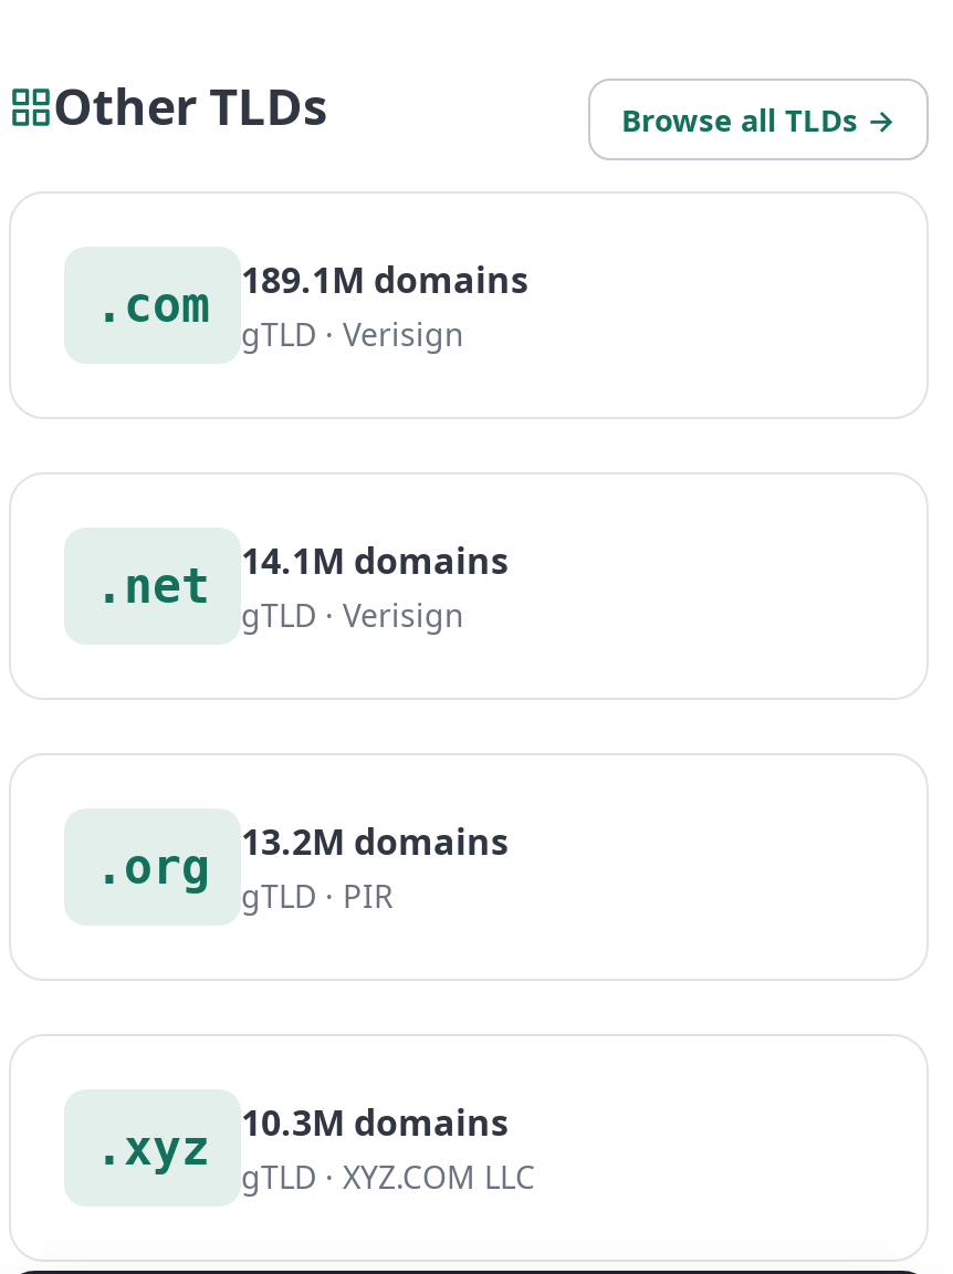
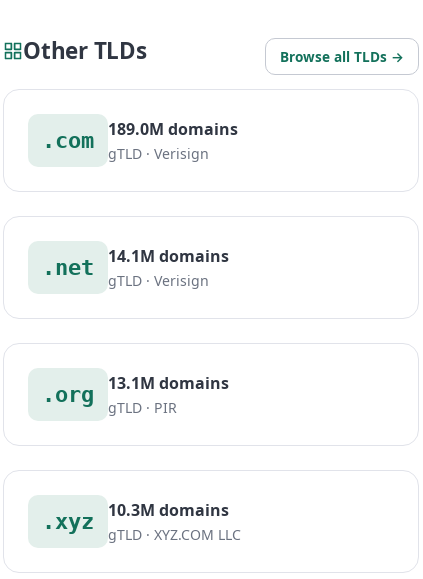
- .com 189.1M domains
+ .com 189.0M domains

- .org 13.2M domains
+ .org 13.1M domains
